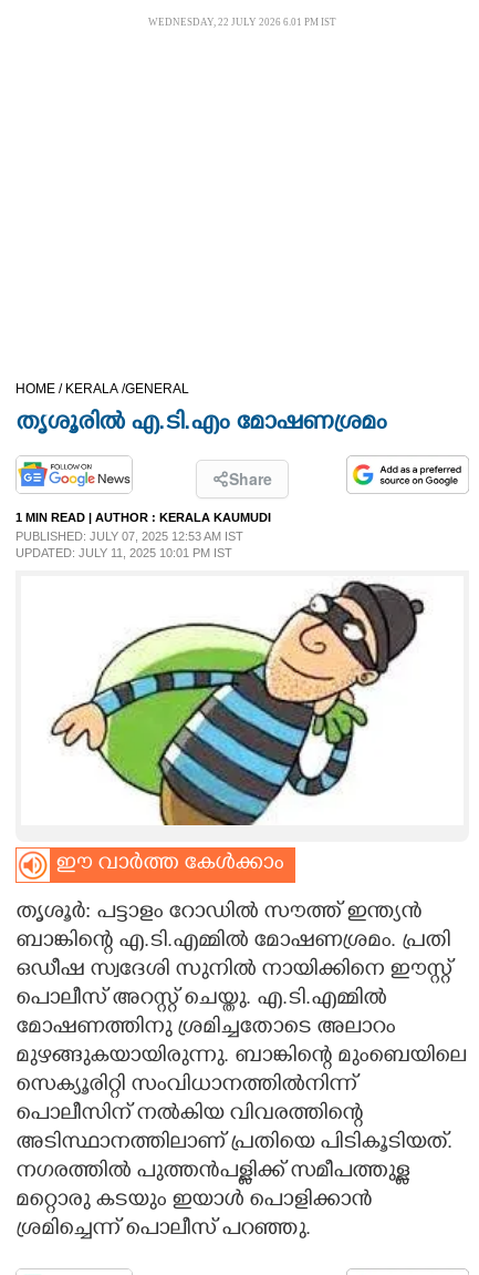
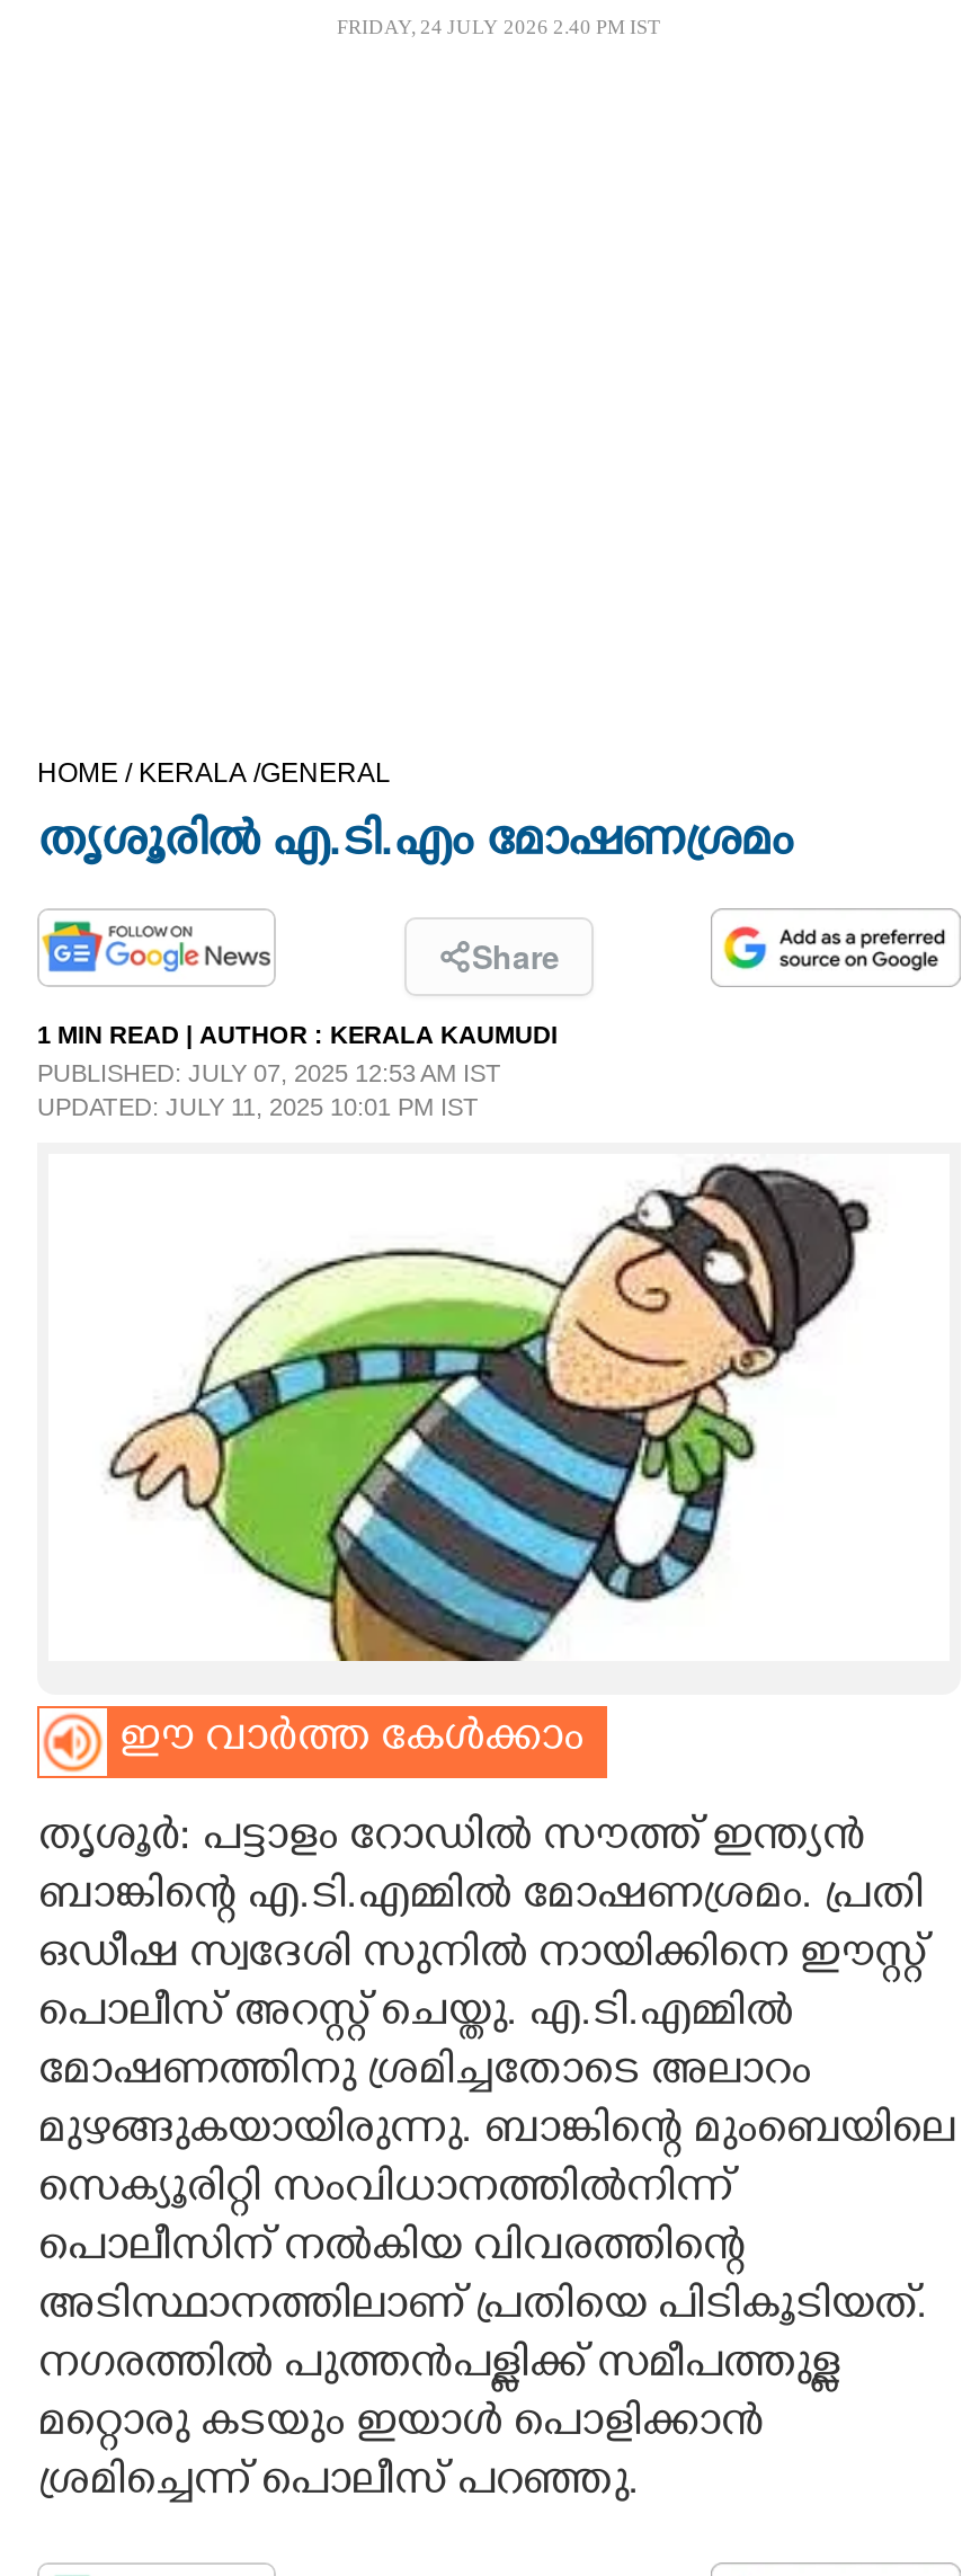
- WEDNESDAY, 22 JULY 2026 6.01 PM IST
+ FRIDAY, 24 JULY 2026 2.40 PM IST
